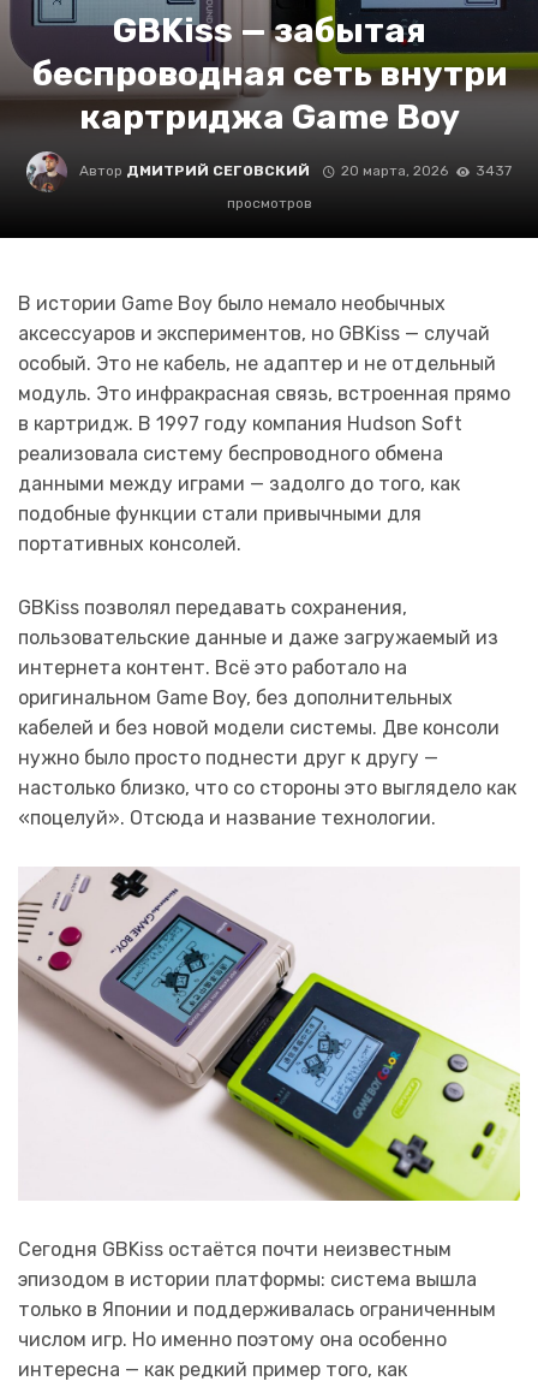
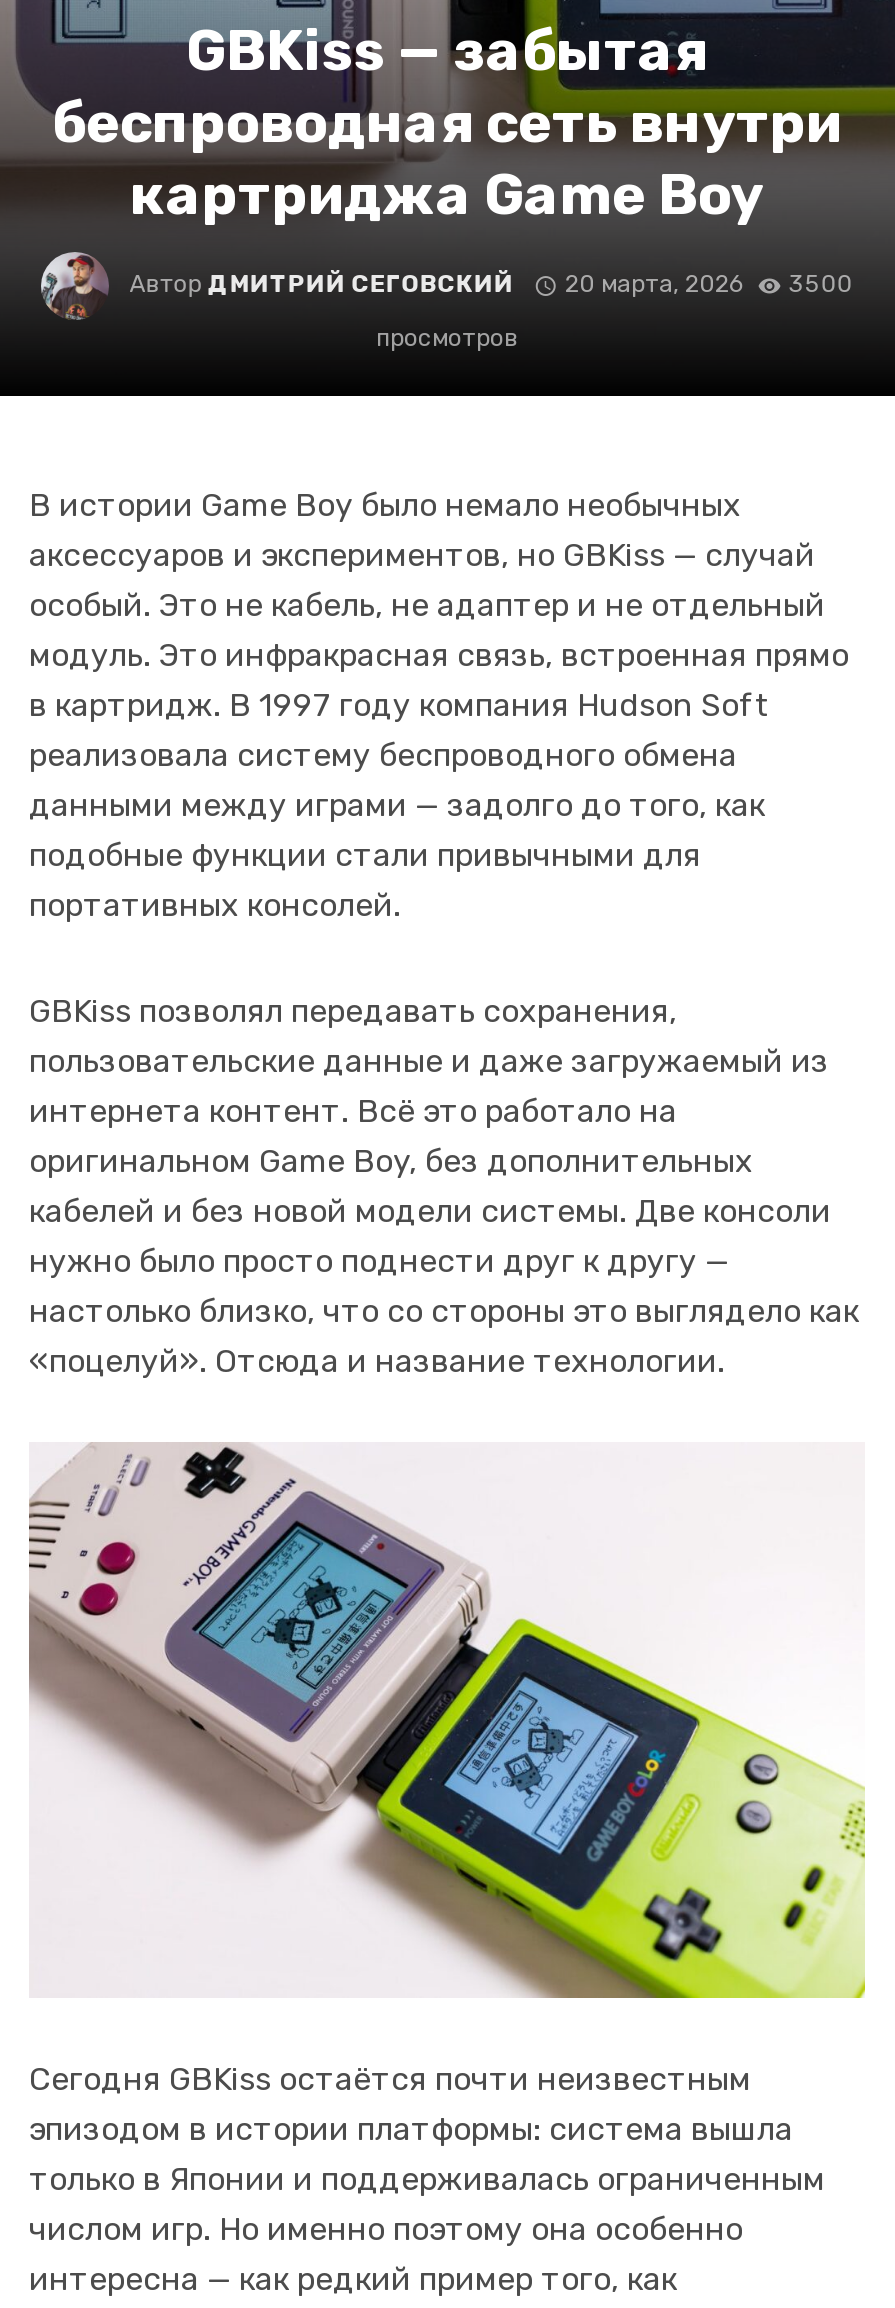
- Автор ДМИТРИЙ СЕГОВСКИЙ 20 марта, 2026 3437
+ Автор ДМИТРИЙ СЕГОВСКИЙ 20 марта, 2026 3500
